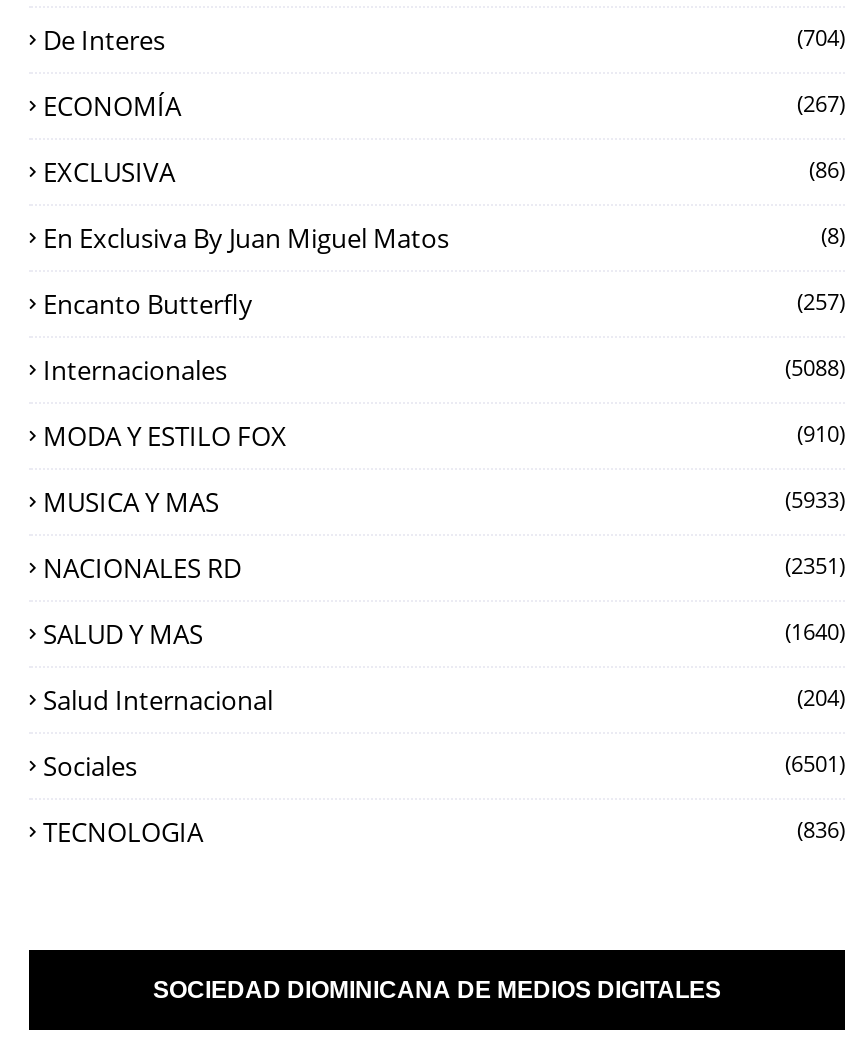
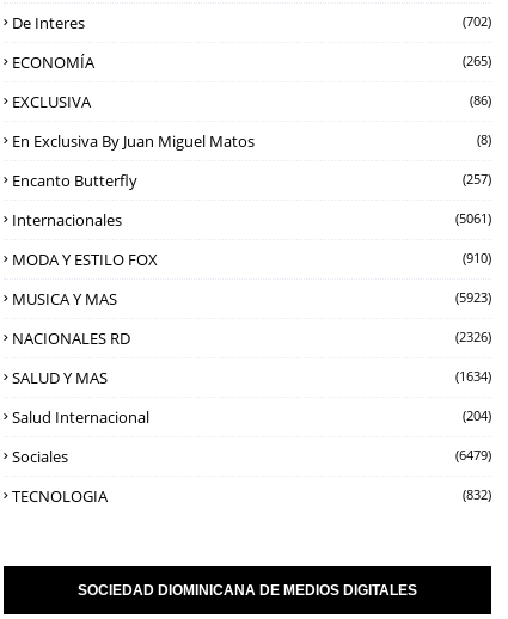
- (704)
+ (702)

- (267)
+ (265)

- (5088)
+ (5061)

- (5933)
+ (5923)

- (2351)
+ (2326)

- (1640)
+ (1634)

- (6501)
+ (6479)

- (836)
+ (832)
